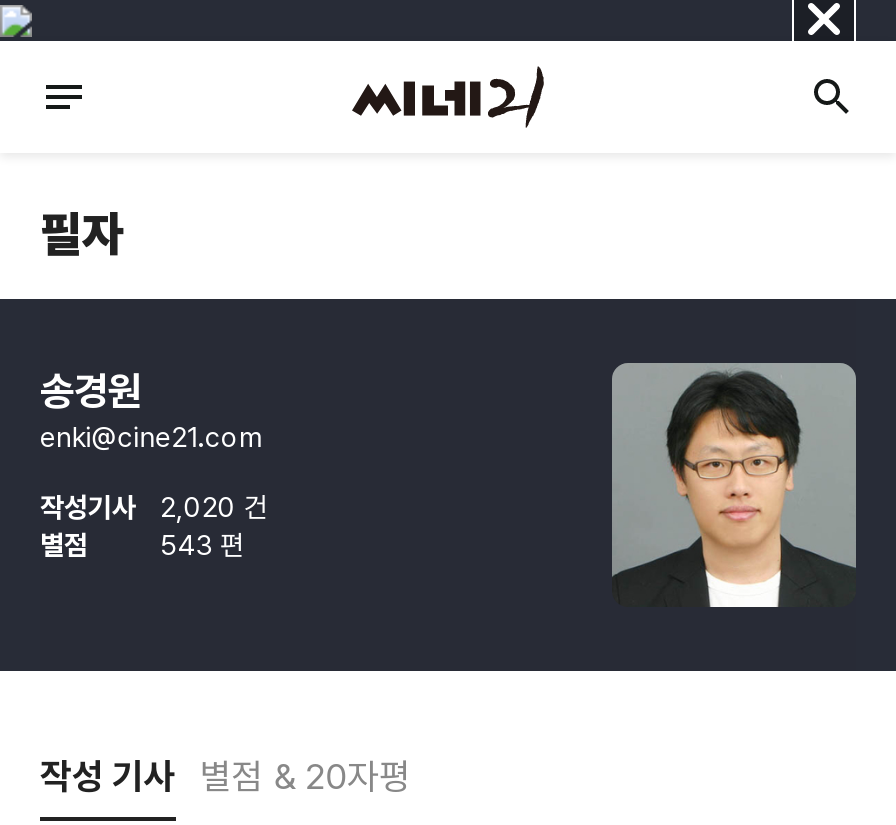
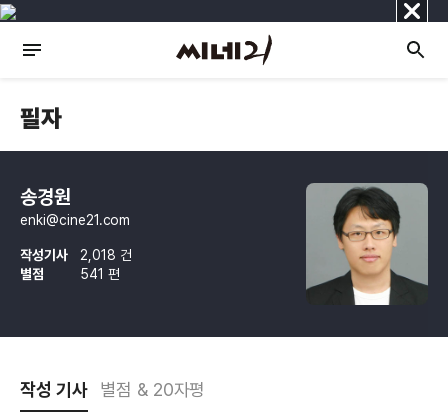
- 작성기사 2,020 건
+ 작성기사 2,018 건

- 543 편
+ 541 편
